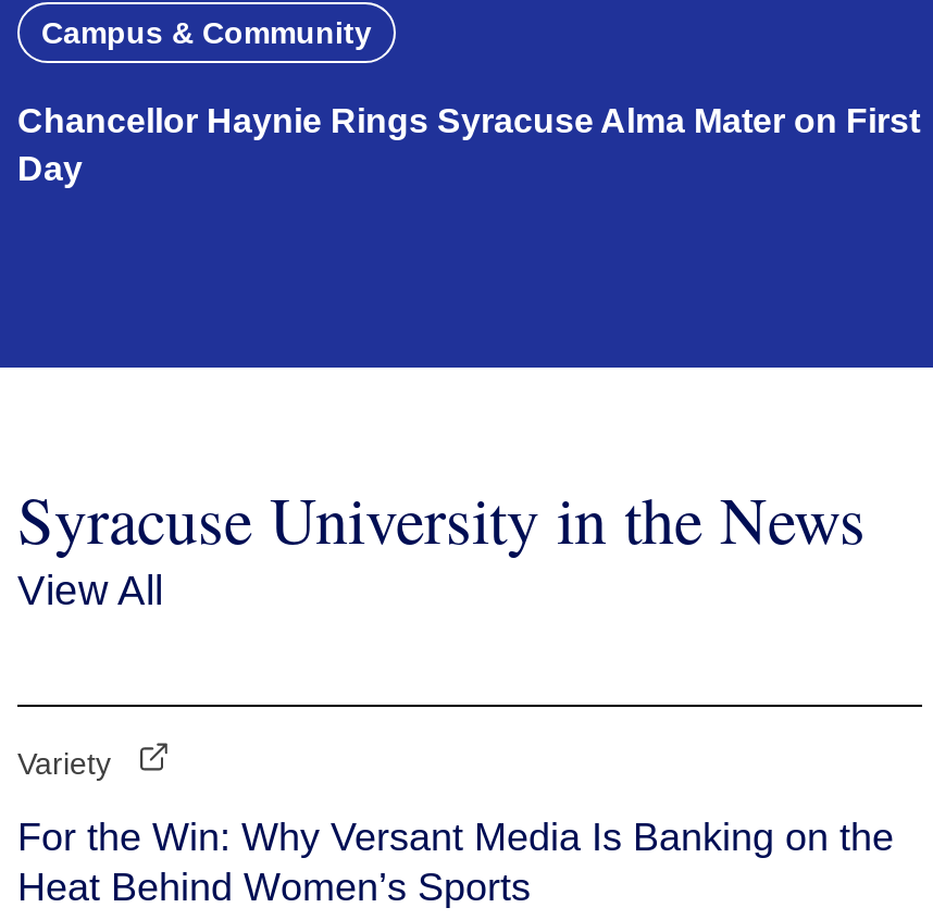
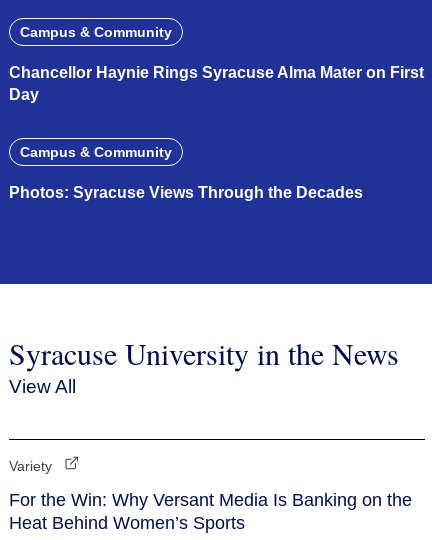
+ Campus & Community
+ Photos: Syracuse Views Through the Decades
